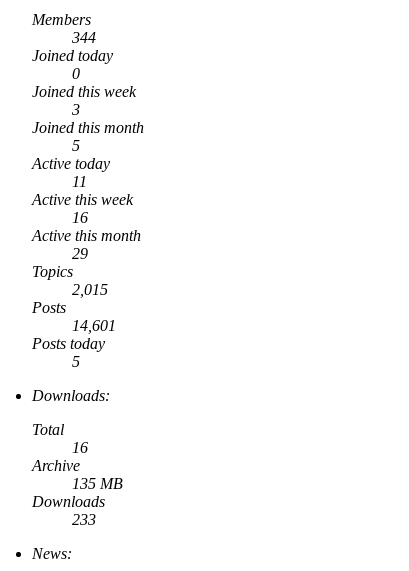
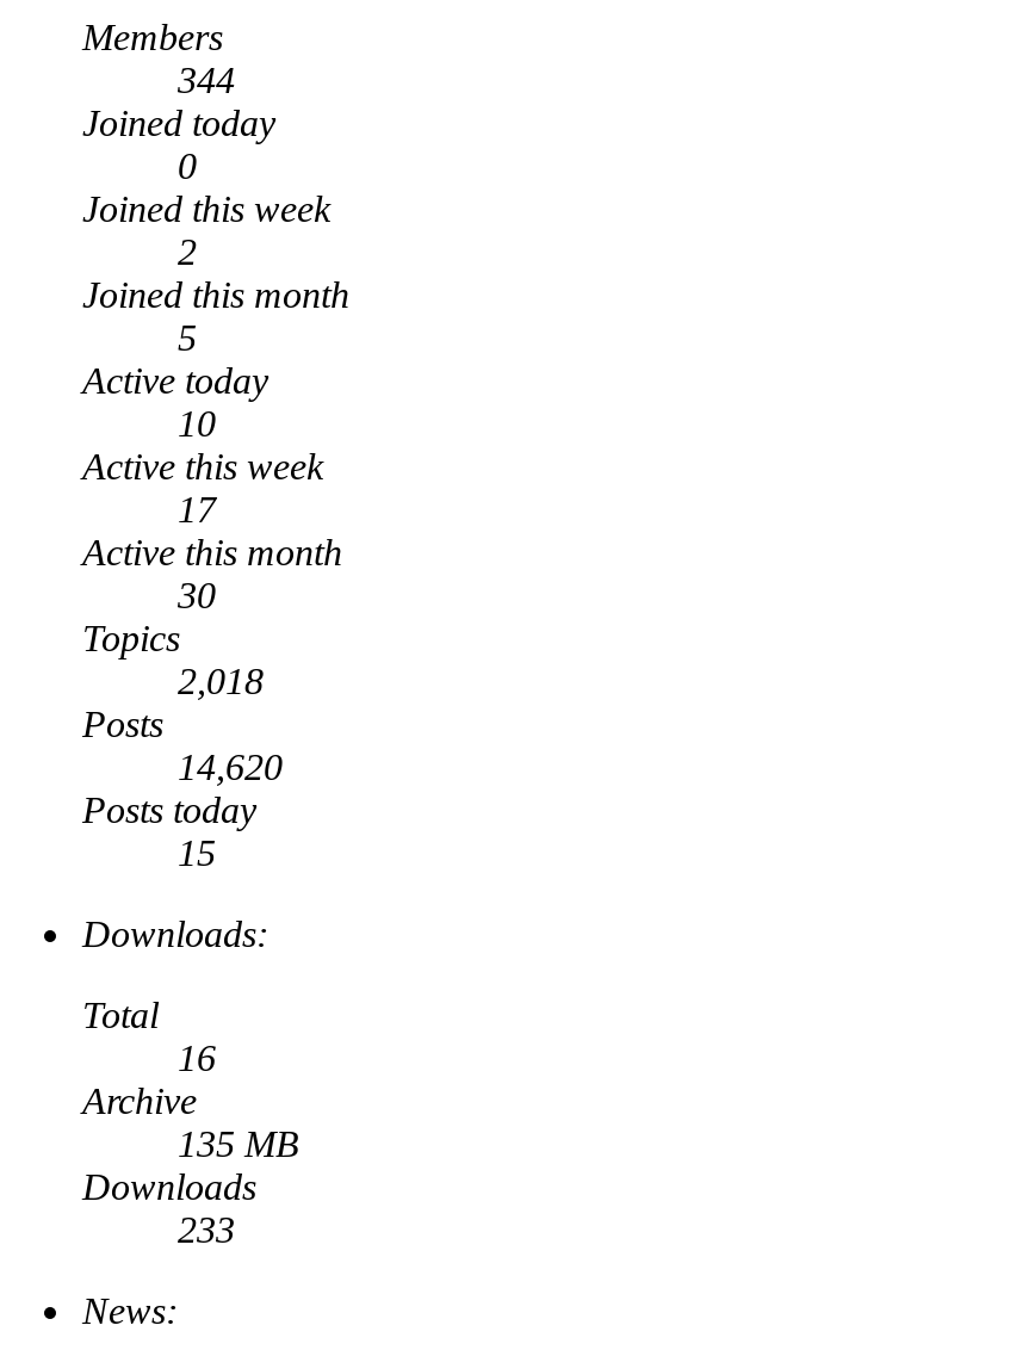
- 3
+ 2

- 11
+ 10

- 16
+ 17

- 29
+ 30

- 2,015
+ 2,018

- 14,601
+ 14,620

- 5
+ 15
